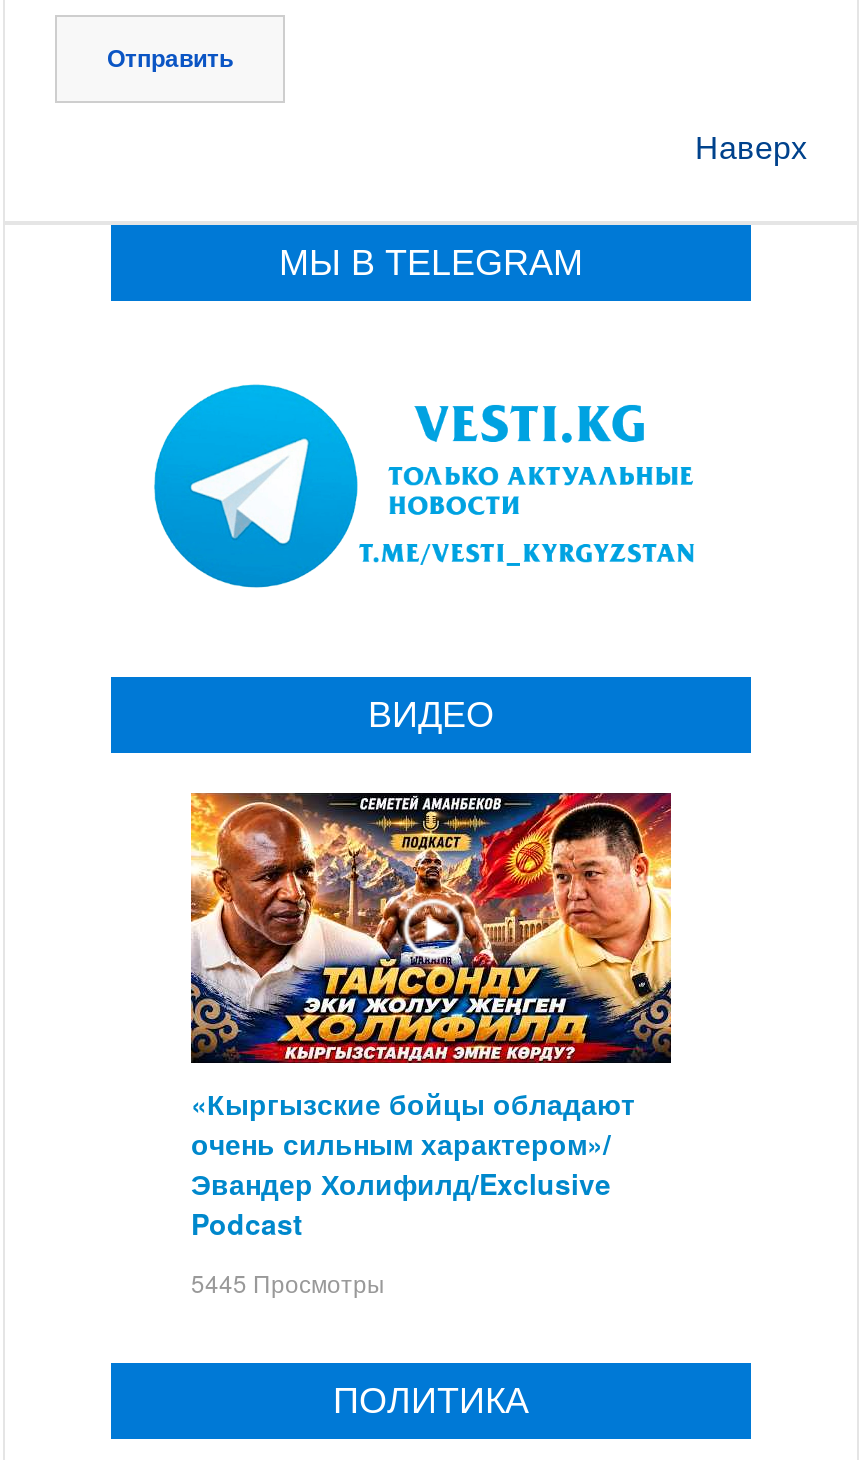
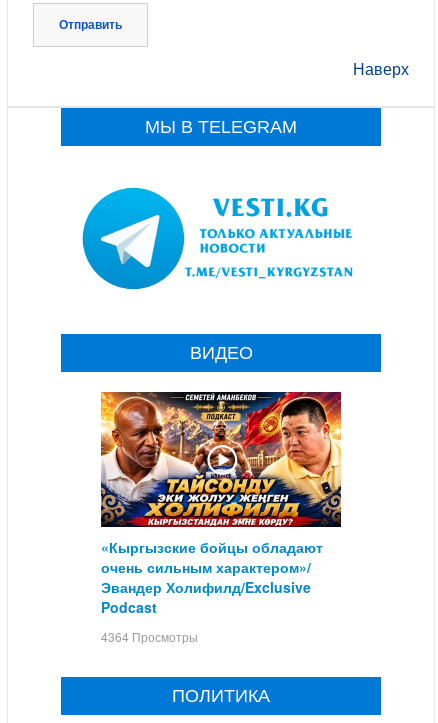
- 5445 Просмотры
+ 4364 Просмотры
